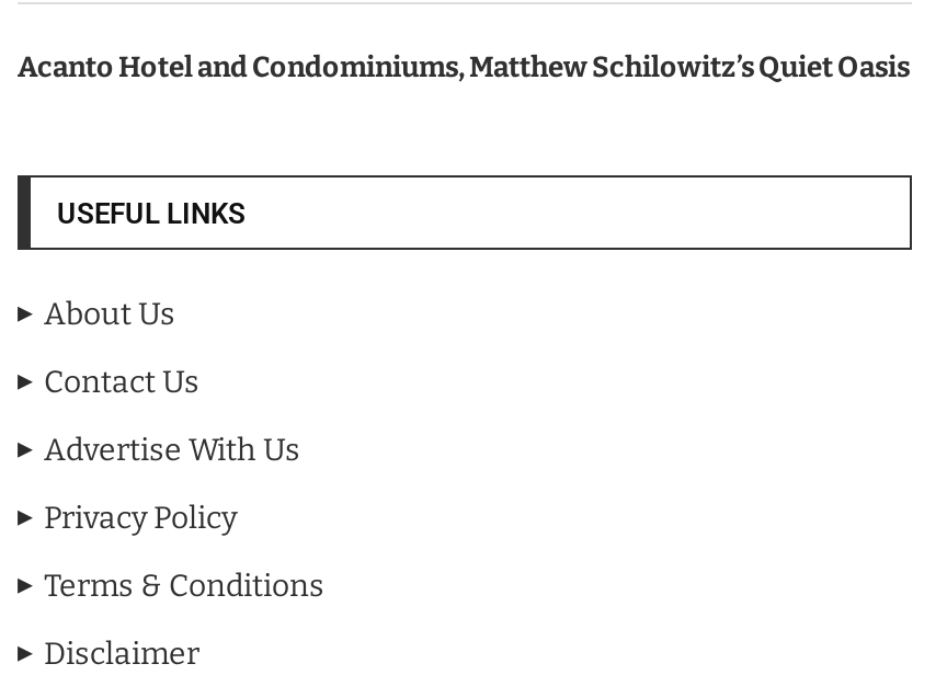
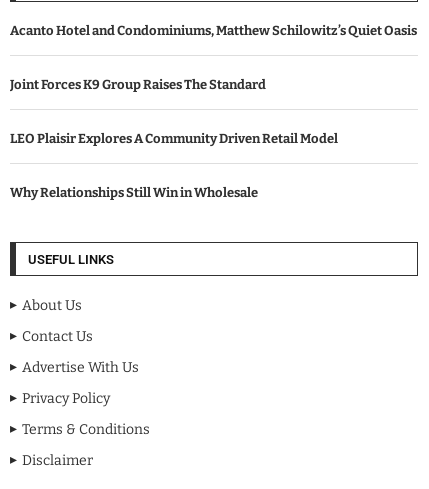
+ Joint Forces K9 Group Raises The Standard

+ LEO Plaisir Explores A Community Driven Retail Model

+ Why Relationships Still Win in Wholesale
